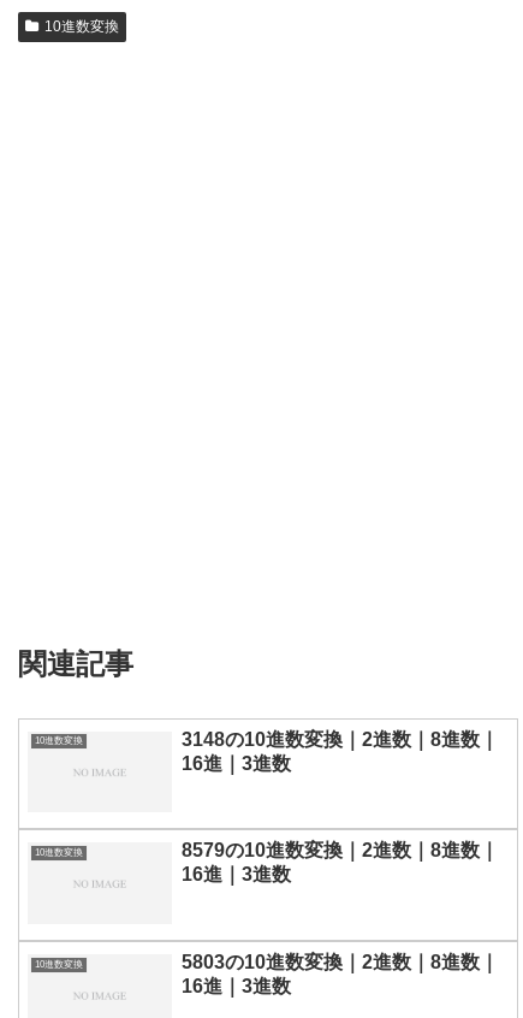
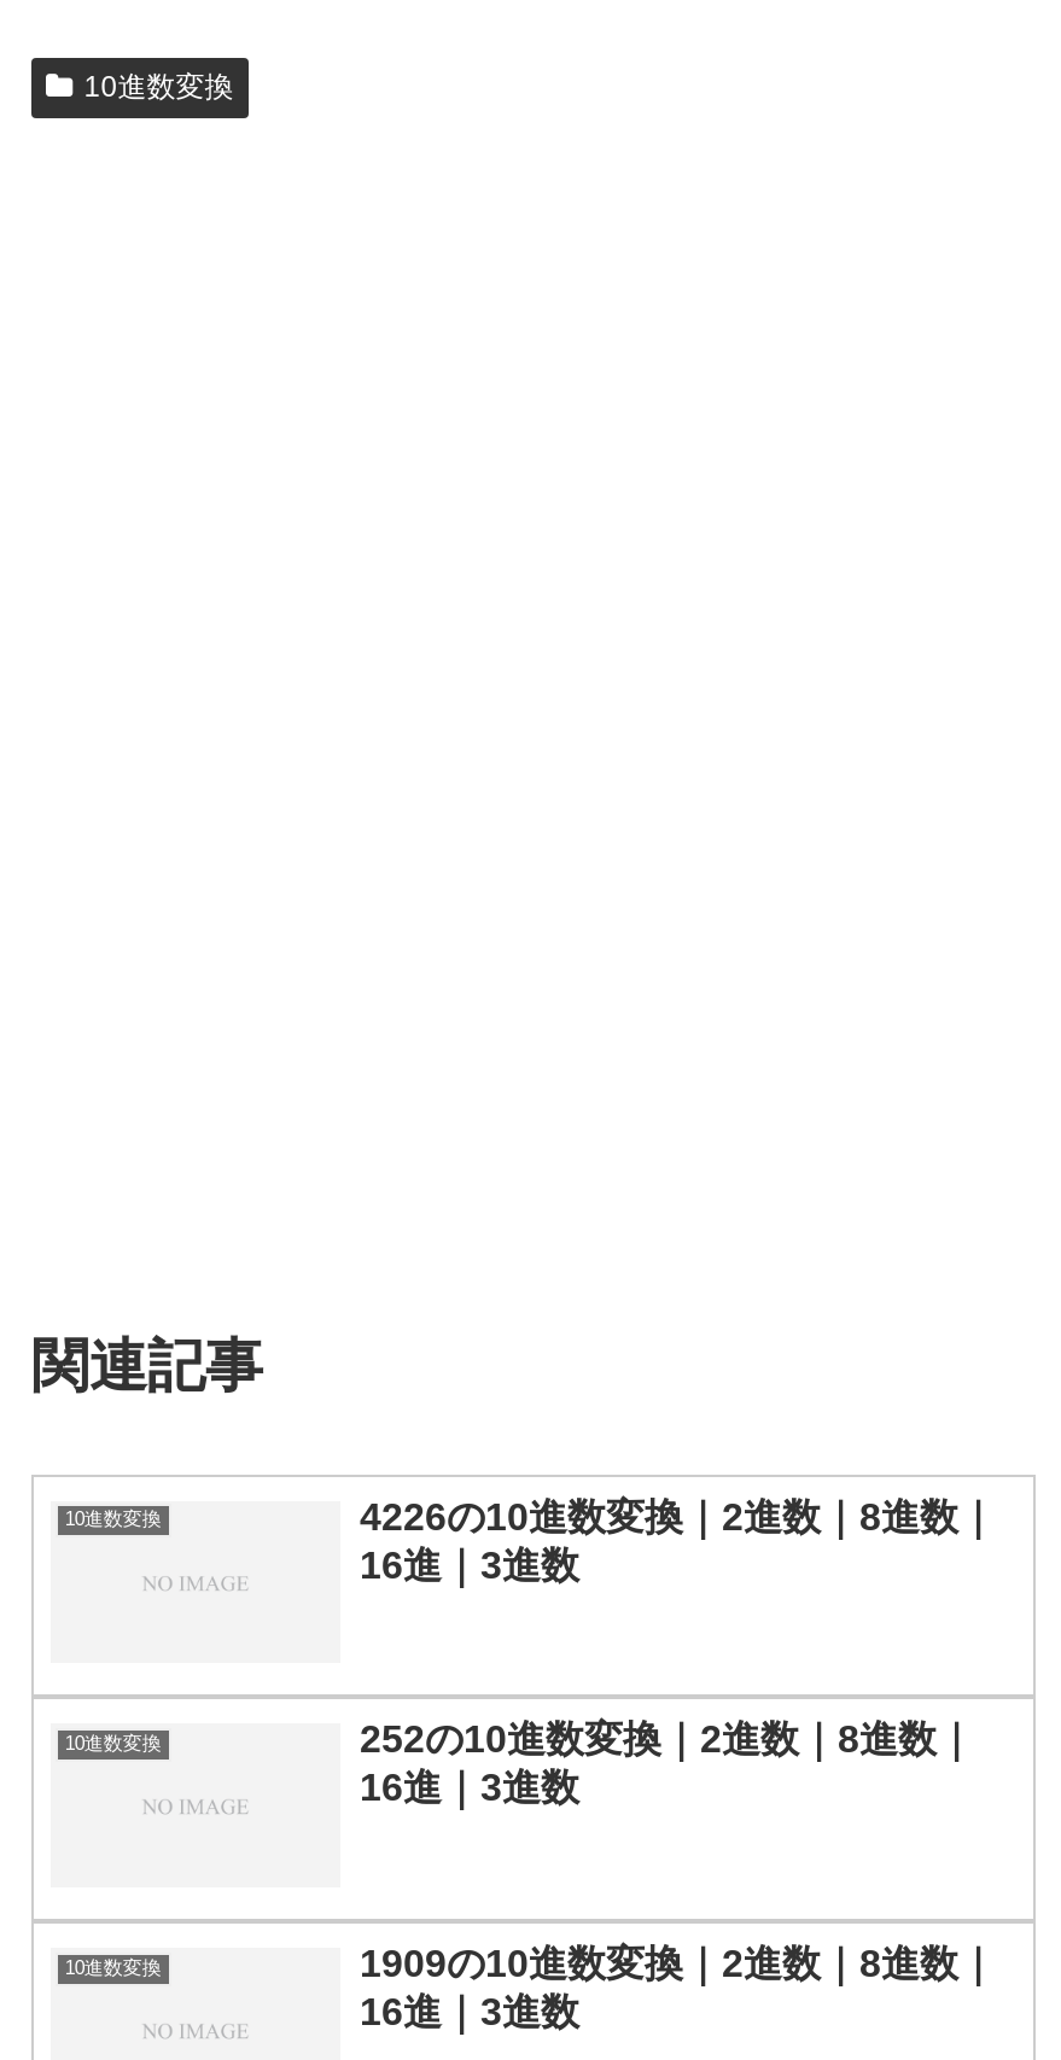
- 3148の10進数変換｜2進数｜8進数｜
+ 4226の10進数変換｜2進数｜8進数｜

- 8579の10進数変換｜2進数｜8進数｜
+ 252の10進数変換｜2進数｜8進数｜

- 5803の10進数変換｜2進数｜8進数｜
+ 1909の10進数変換｜2進数｜8進数｜
